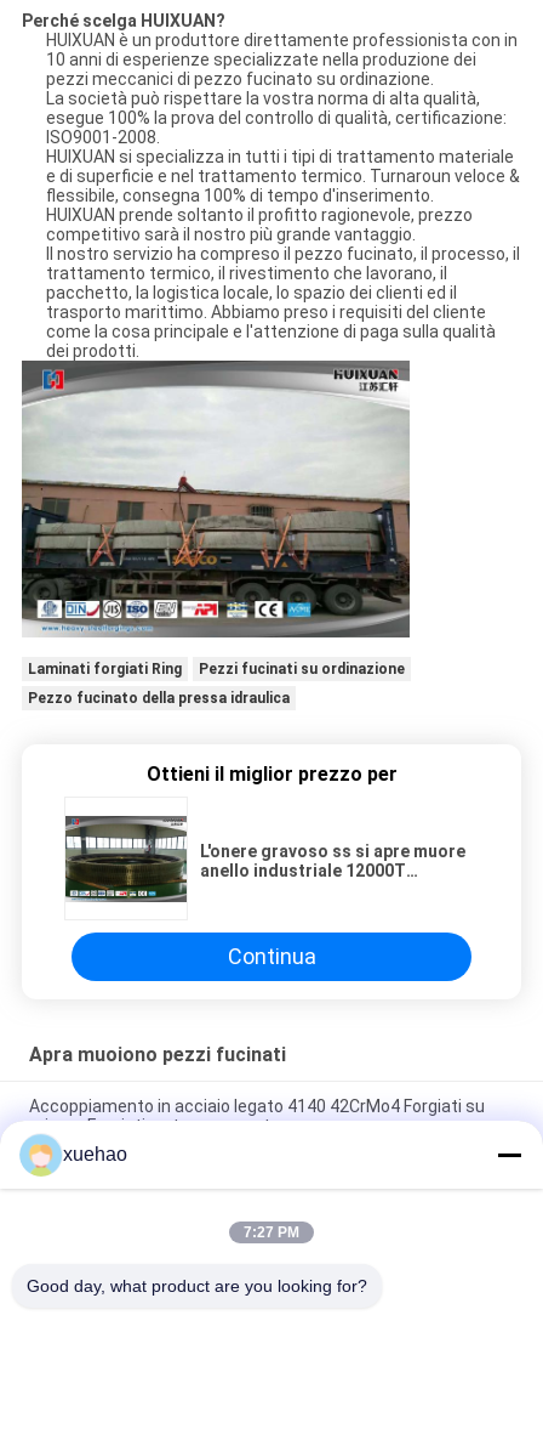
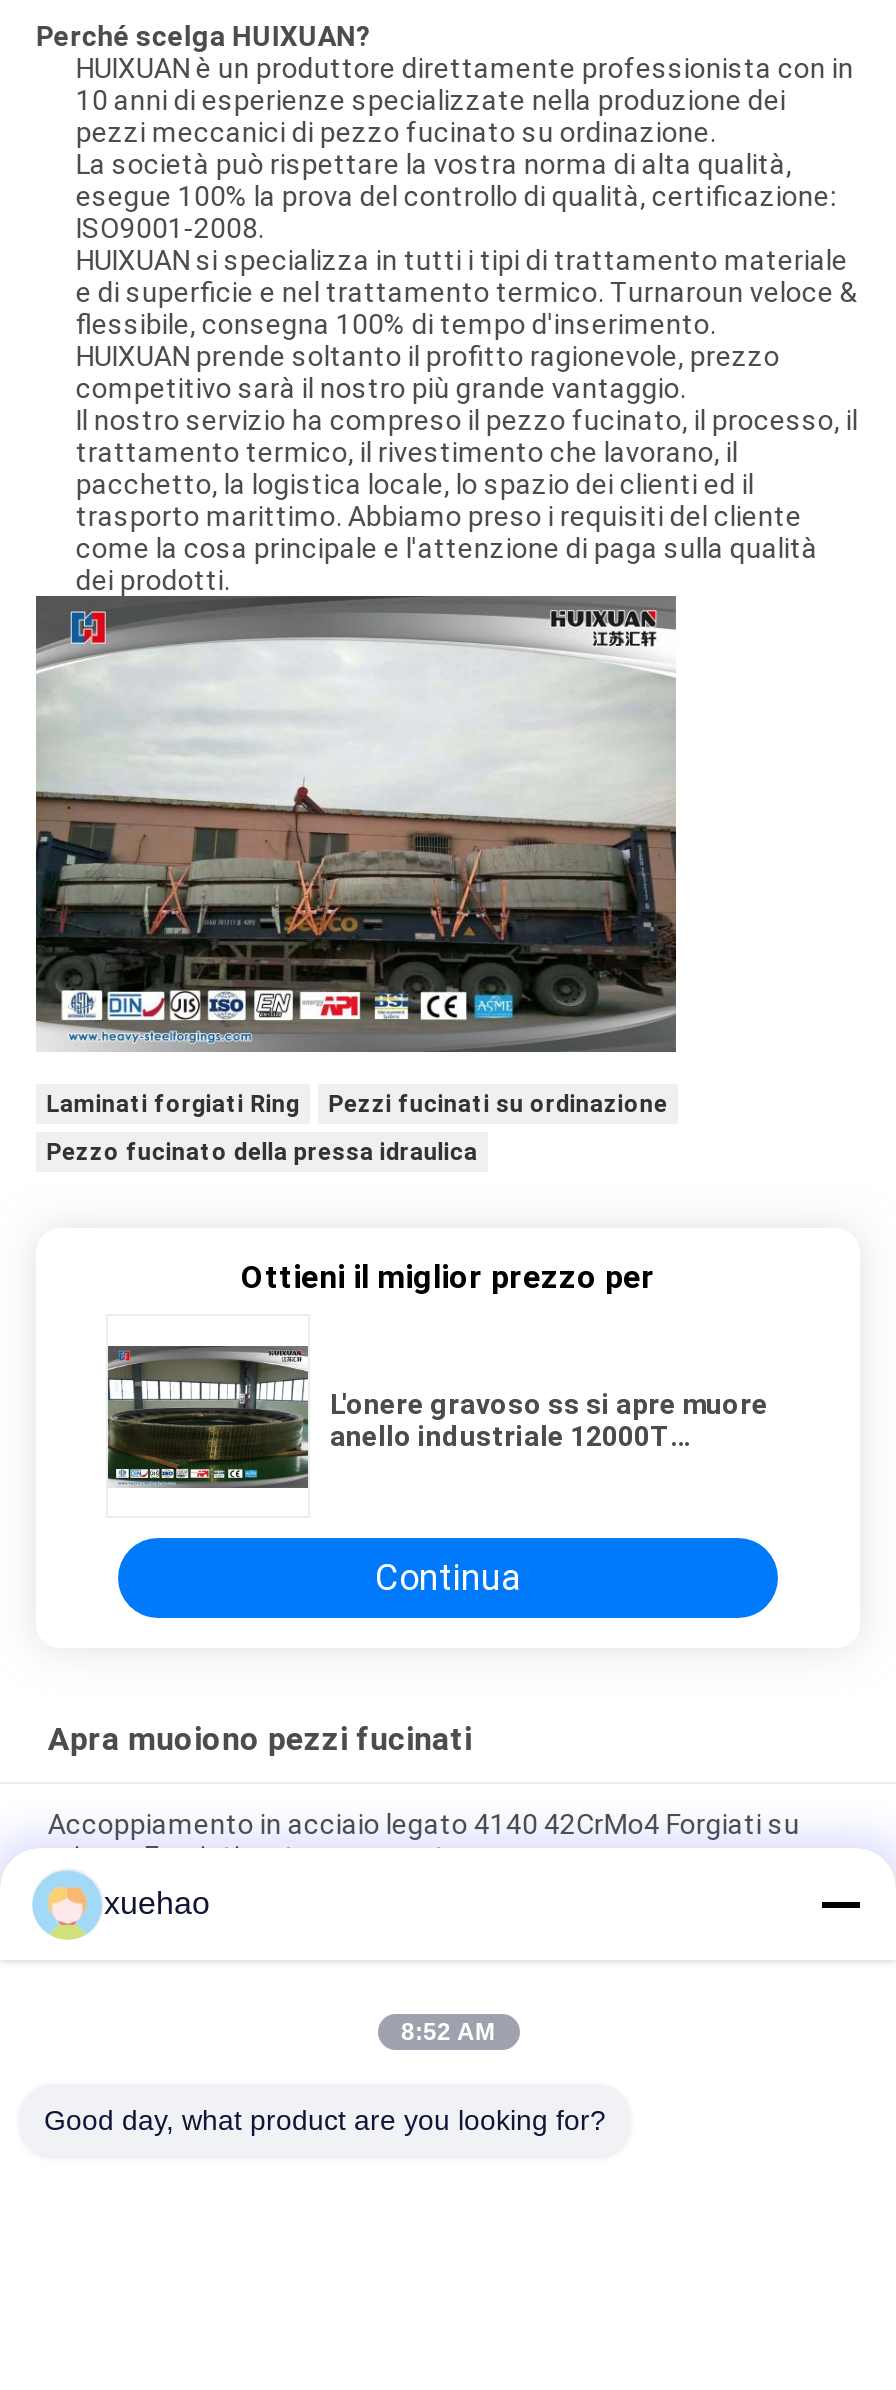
- 7:27 PM
+ 8:52 AM
